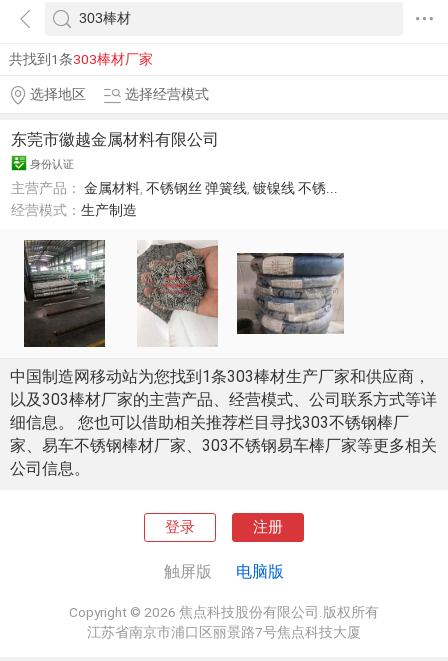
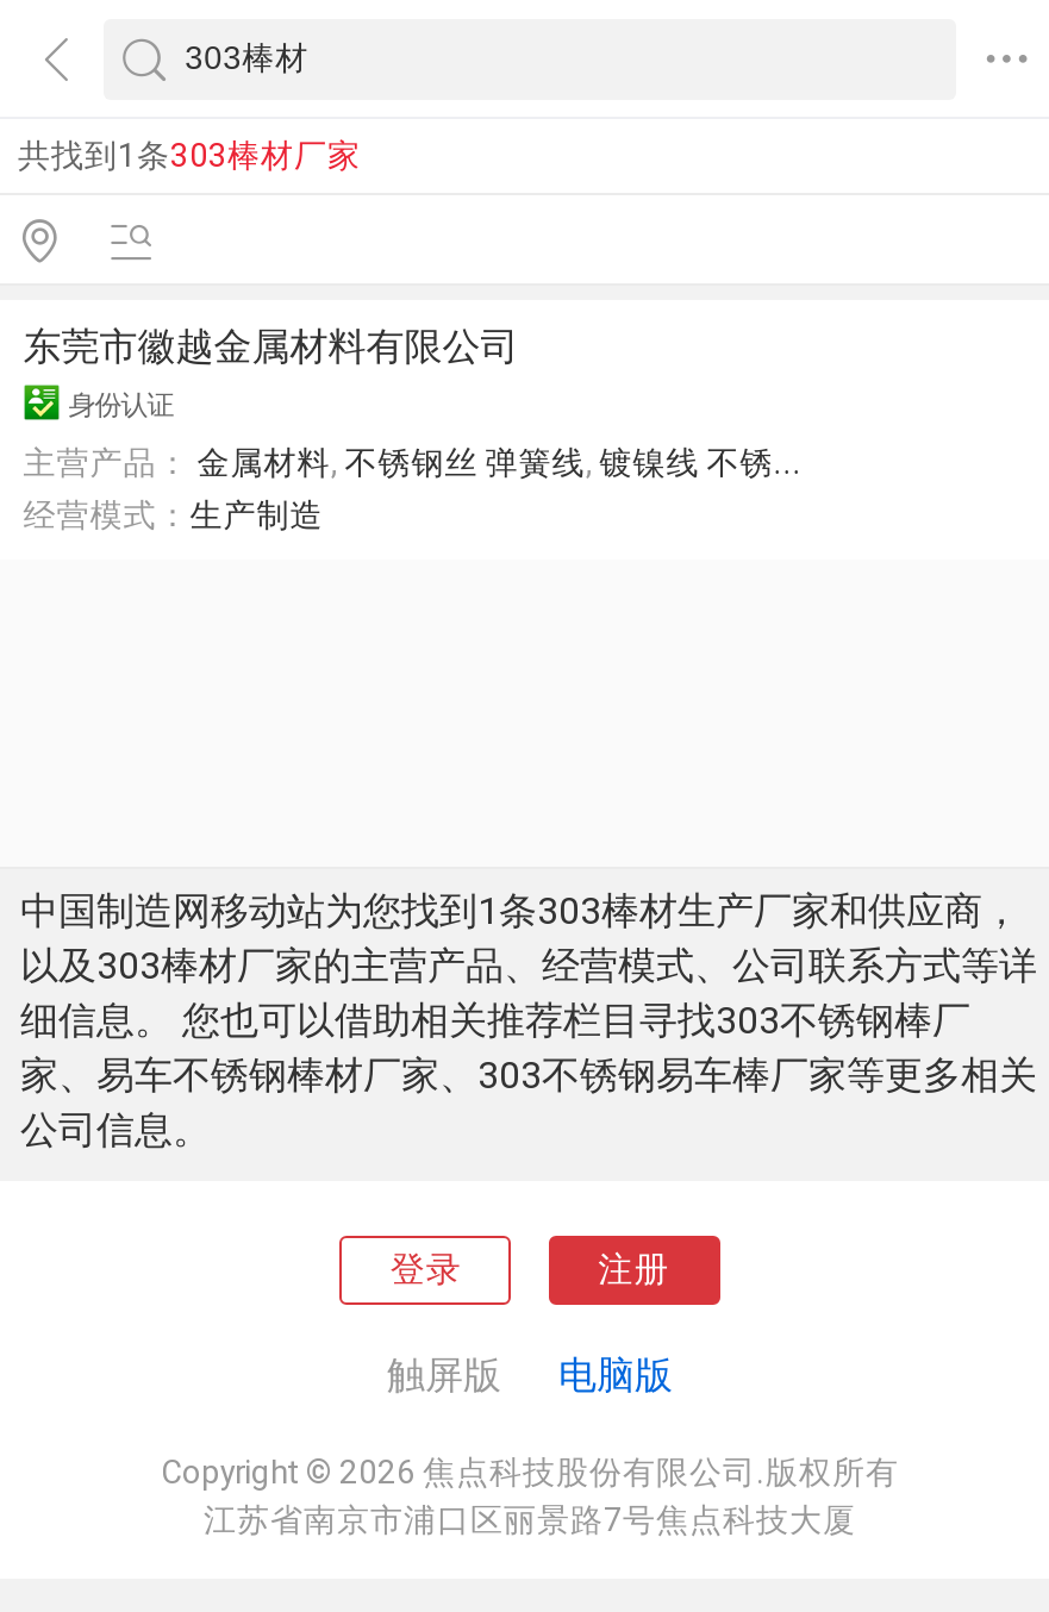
- 选择地区
- 选择经营模式

- [image]

- [image]

- [image]
